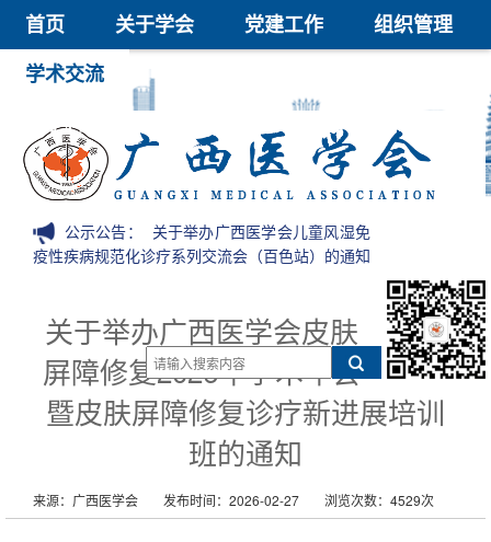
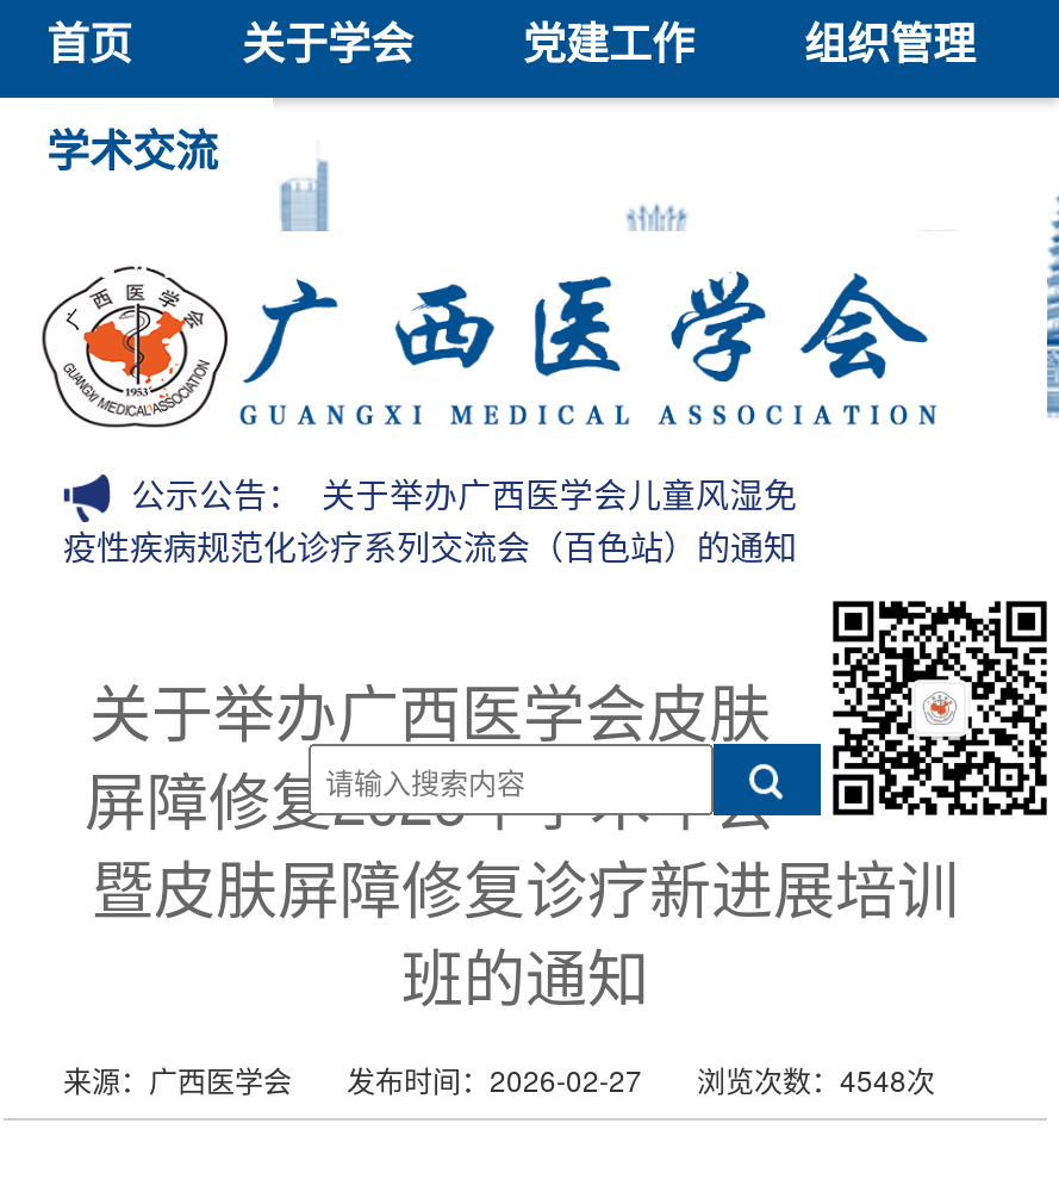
- 来源：广西医学会 发布时间：2026-02-27 浏览次数：4529次
+ 来源：广西医学会 发布时间：2026-02-27 浏览次数：4548次
